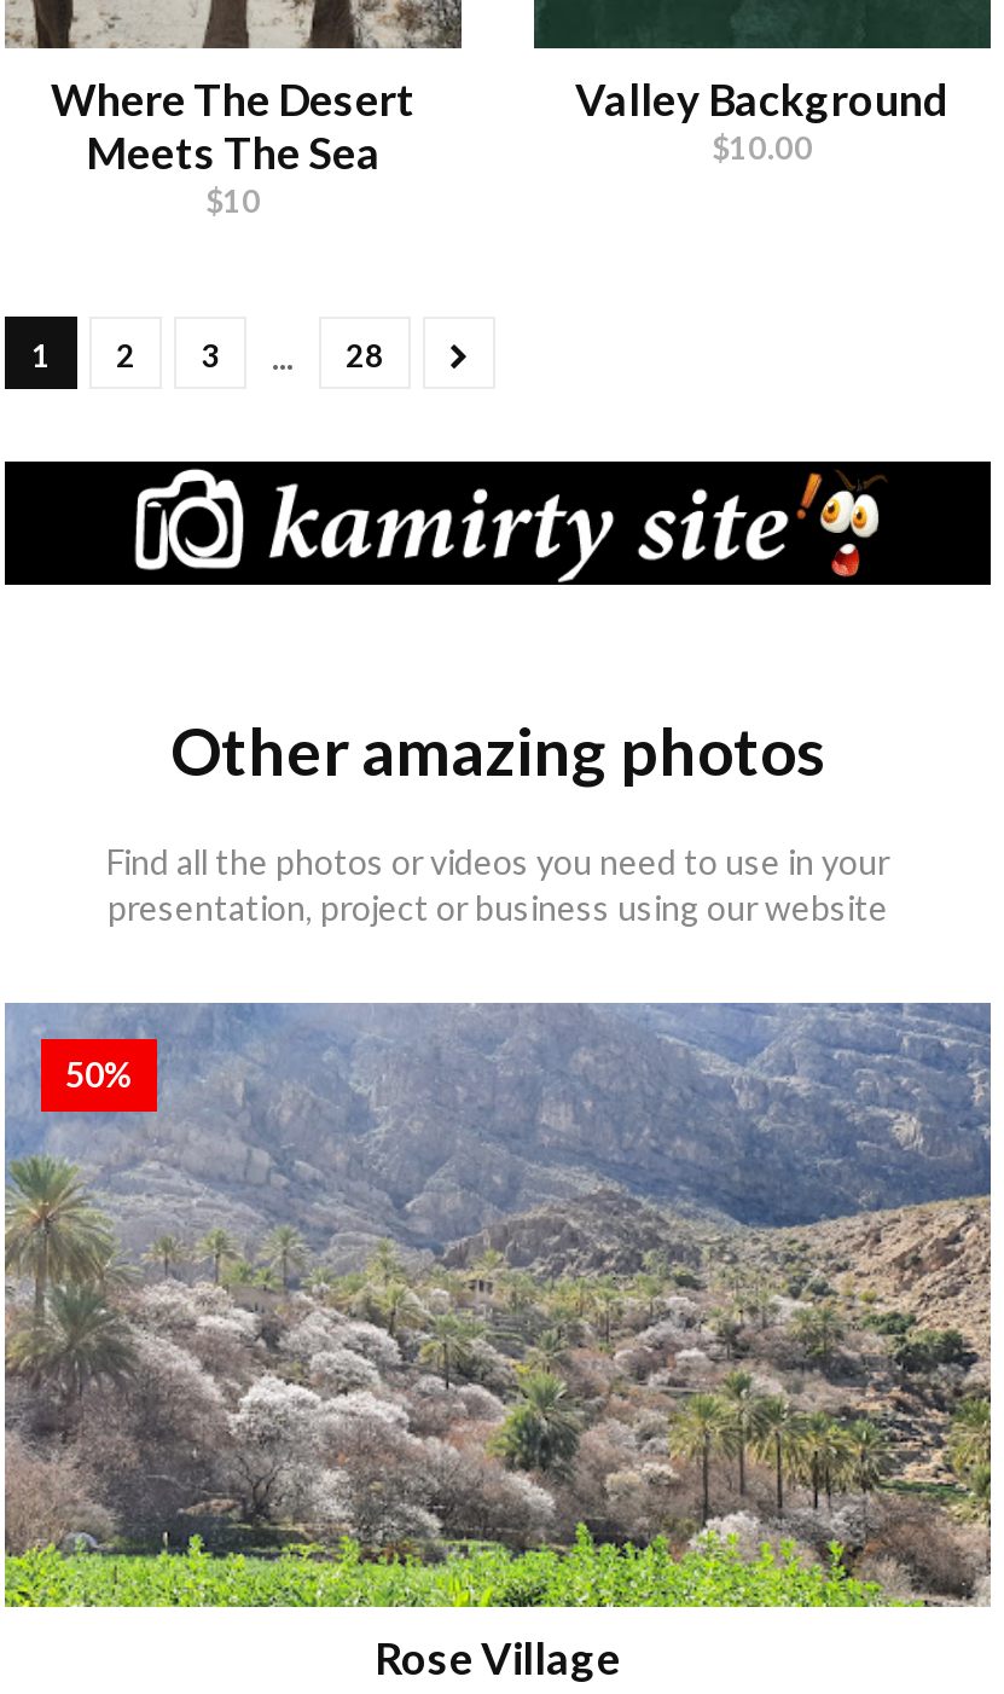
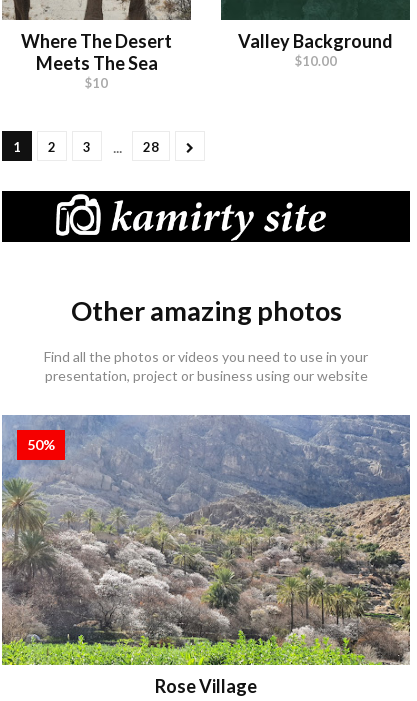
- [image]
